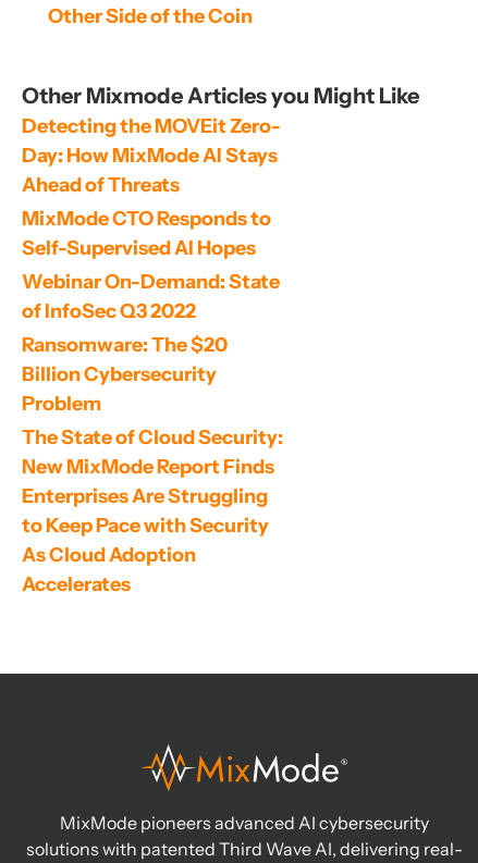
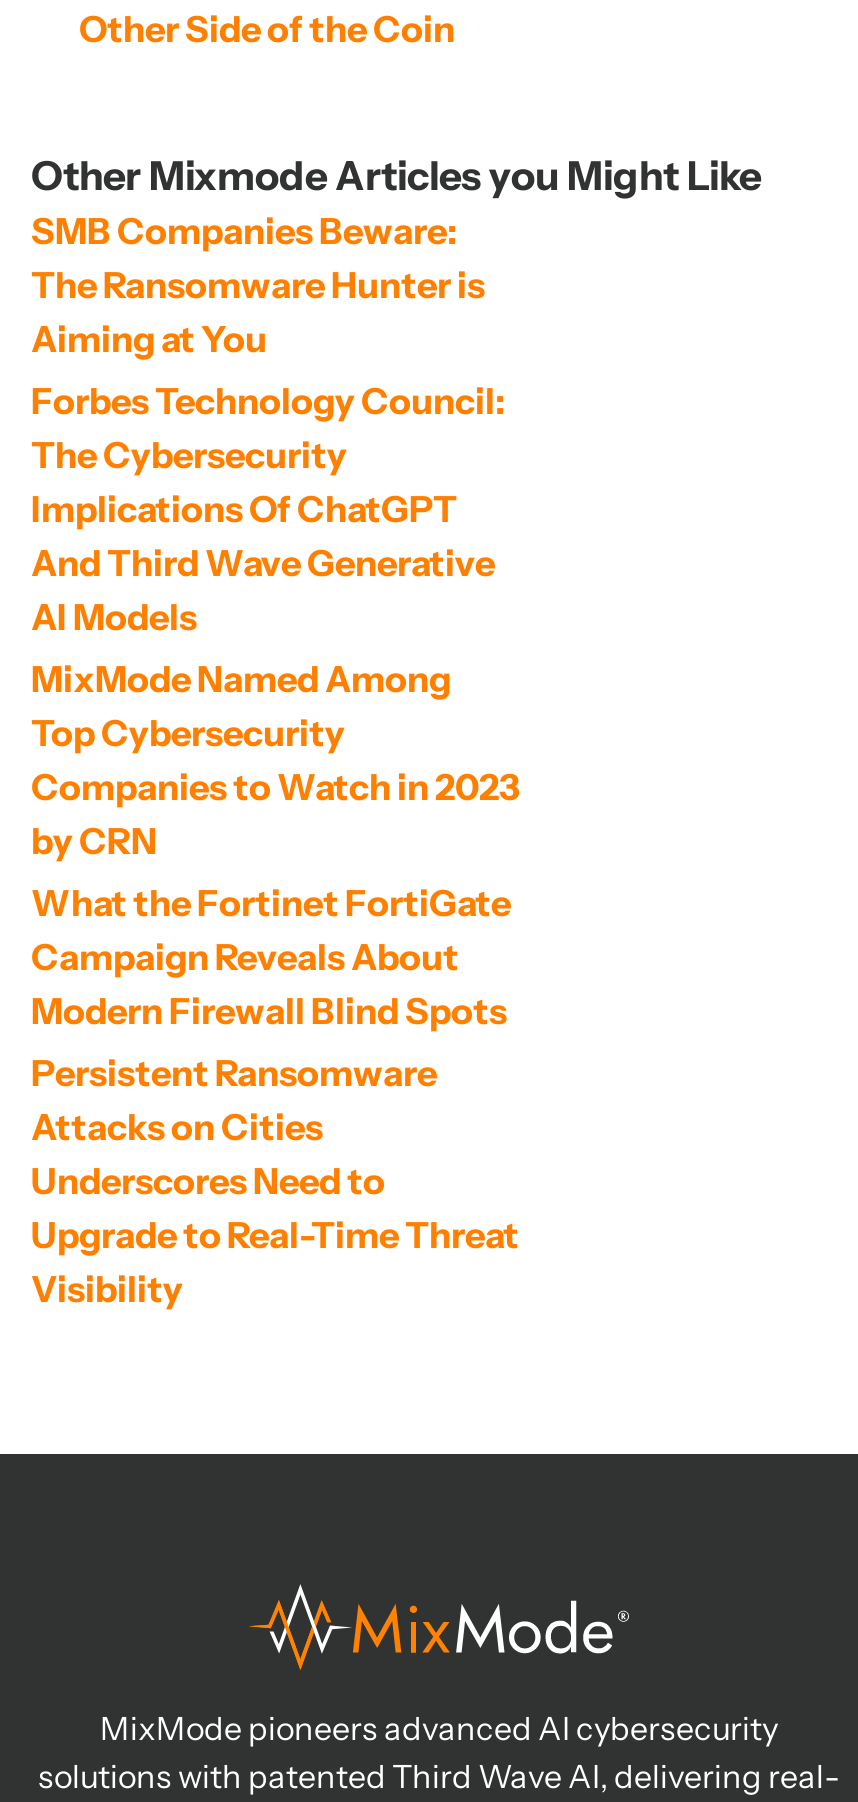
- Detecting the MOVEit Zero-
- Day: How MixMode AI Stays
- Ahead of Threats
- MixMode CTO Responds to
- Self-Supervised AI Hopes
- Webinar On-Demand: State
- of InfoSec Q3 2022
- Ransomware: The $20
- Billion Cybersecurity
- Problem
- The State of Cloud Security:
- New MixMode Report Finds
- Enterprises Are Struggling
- to Keep Pace with Security
- As Cloud Adoption
- Accelerates
+ SMB Companies Beware:
+ The Ransomware Hunter is
+ Aiming at You
+ Forbes Technology Council:
+ The Cybersecurity
+ Implications Of ChatGPT
+ And Third Wave Generative
+ AI Models
+ MixMode Named Among
+ Top Cybersecurity
+ Companies to Watch in 2023
+ by CRN
+ What the Fortinet FortiGate
+ Campaign Reveals About
+ Modern Firewall Blind Spots
+ Persistent Ransomware
+ Attacks on Cities
+ Underscores Need to
+ Upgrade to Real-Time Threat
+ Visibility
